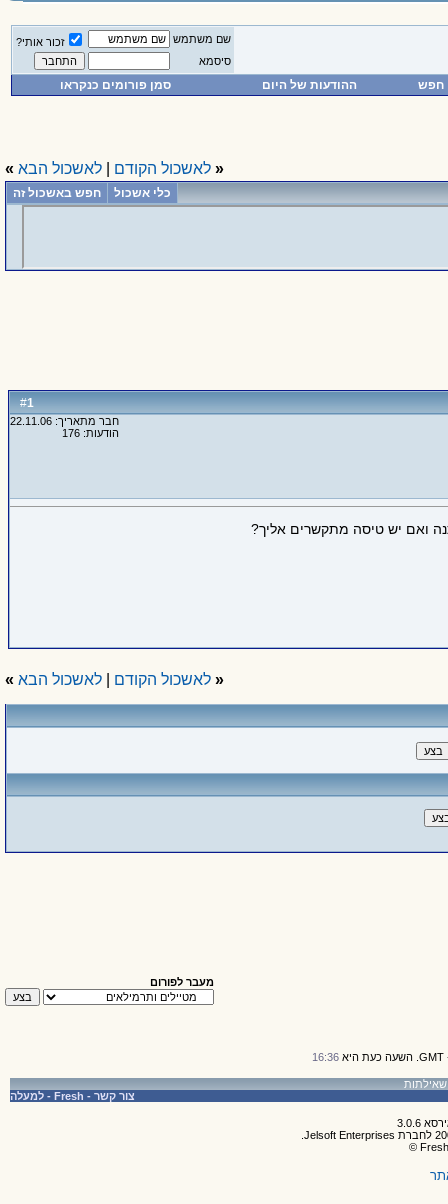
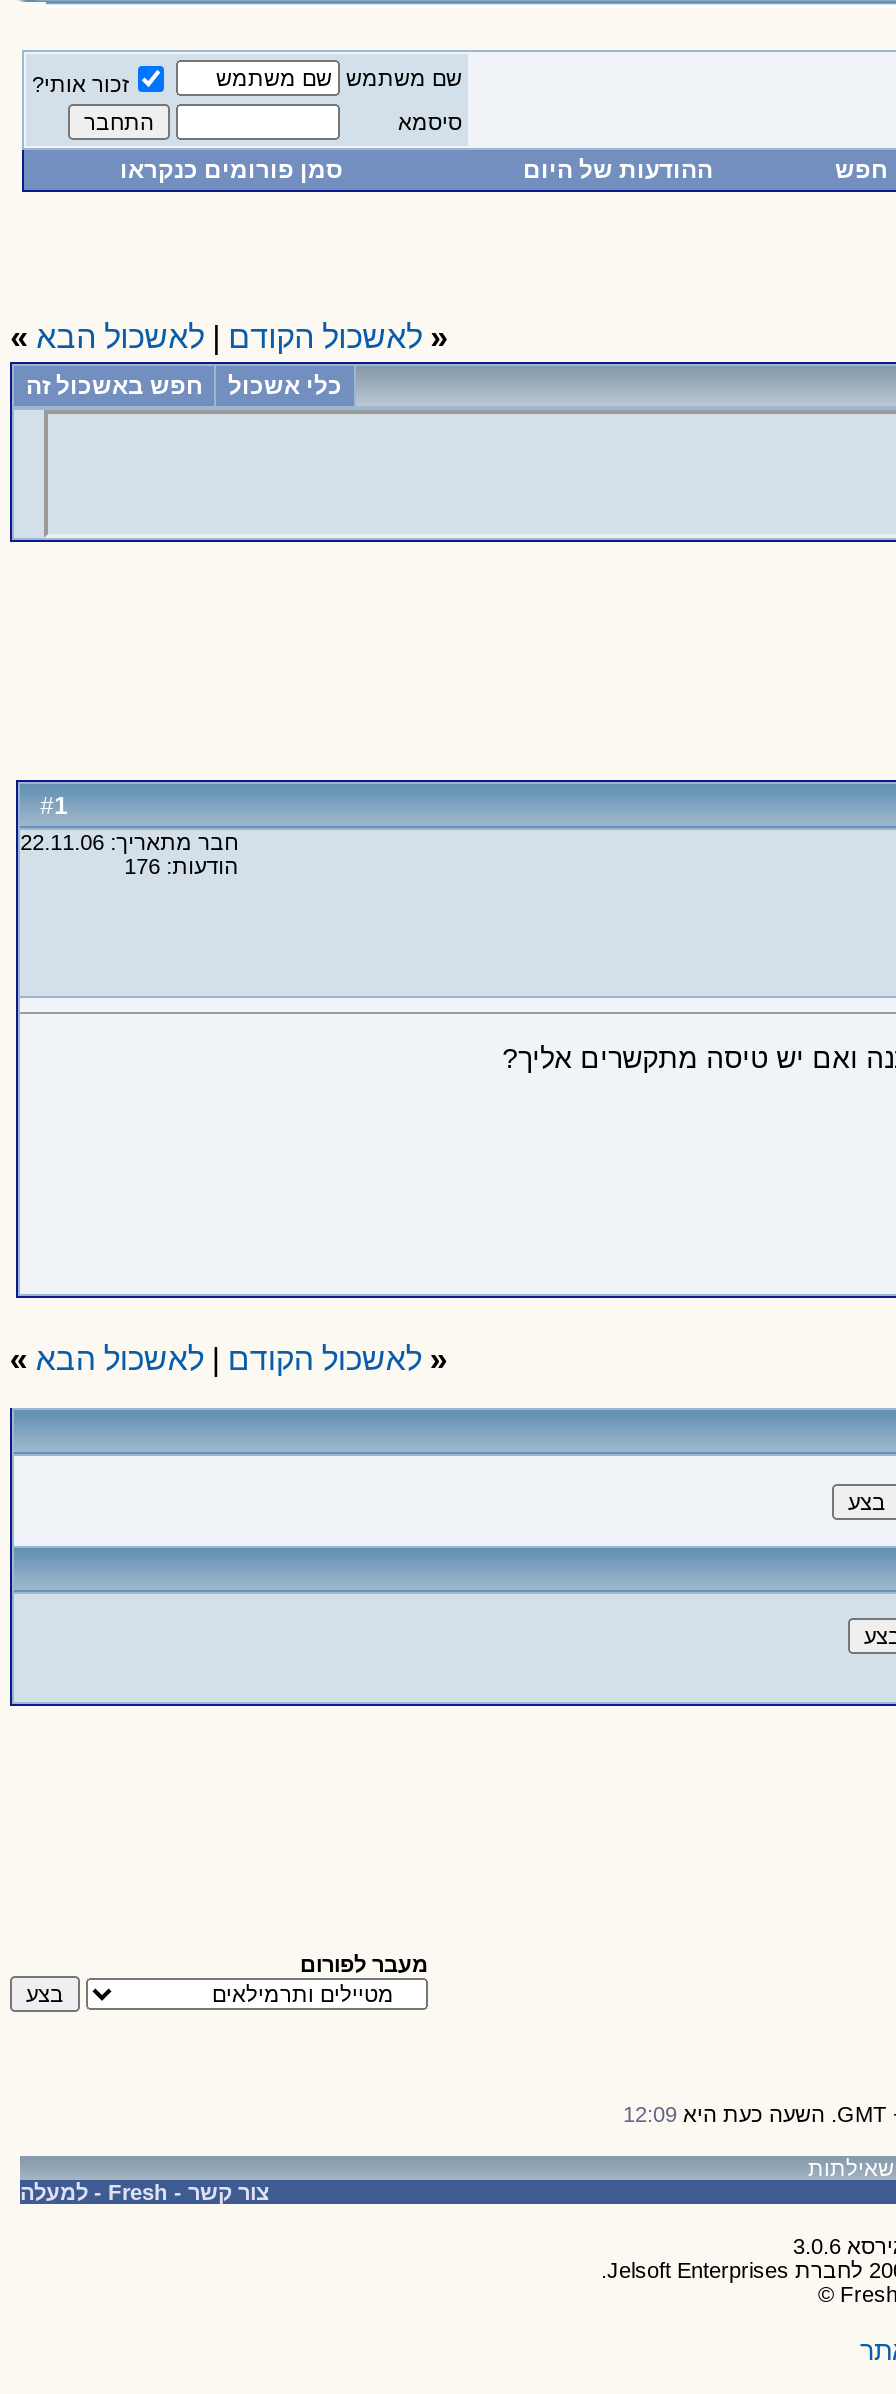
- 16:36
+ 12:09
